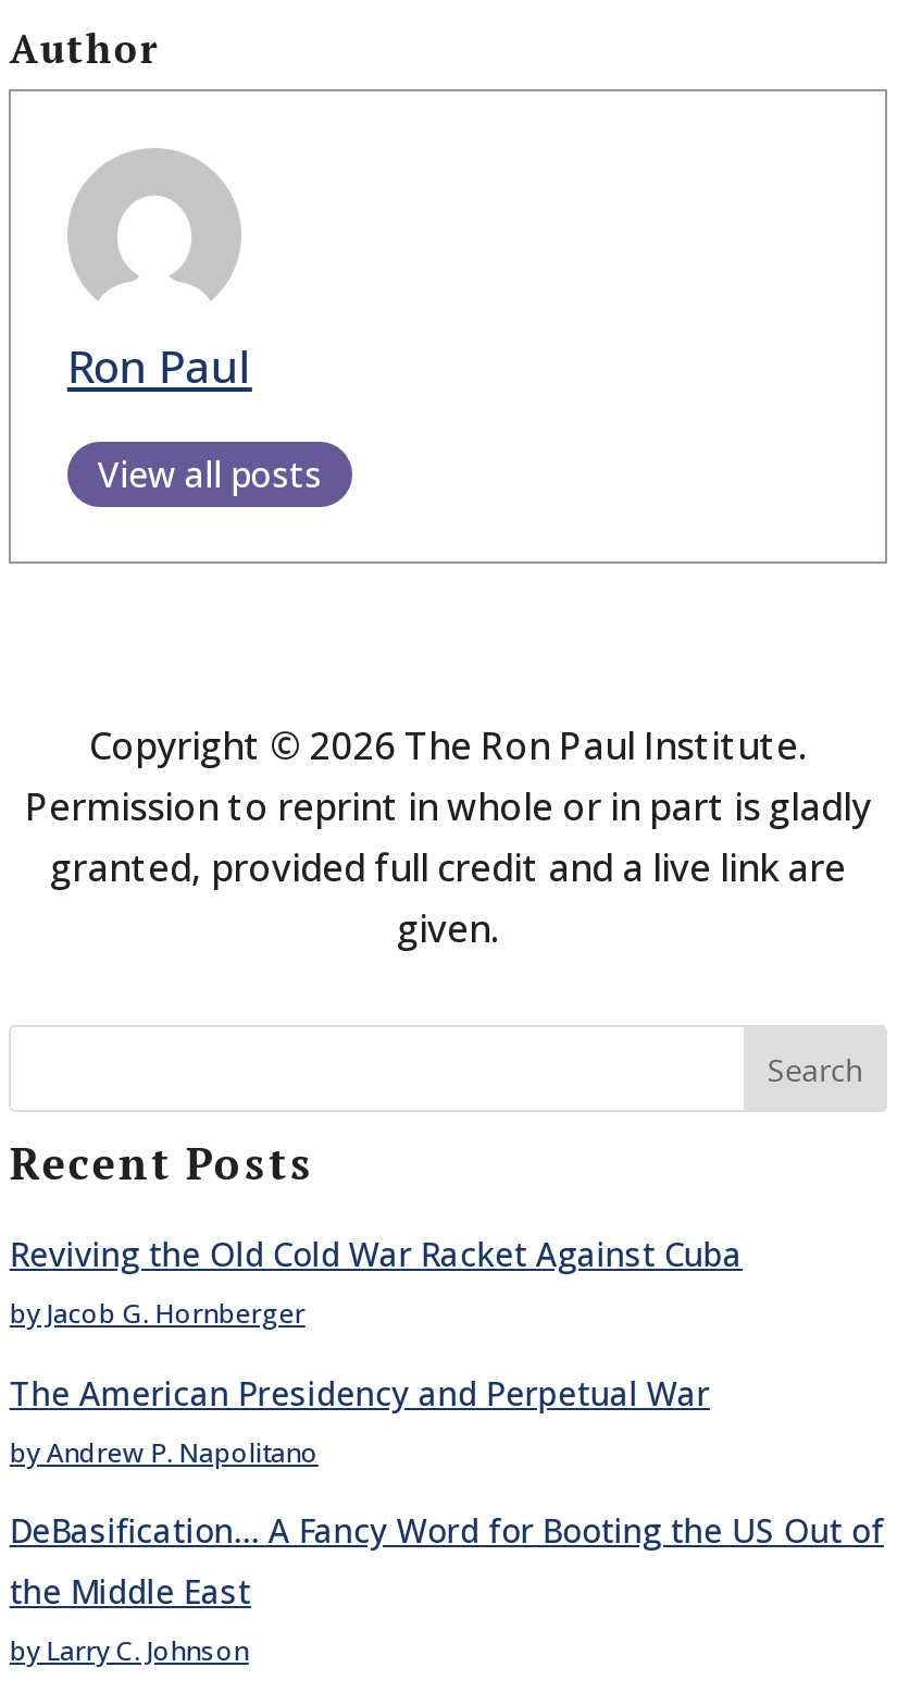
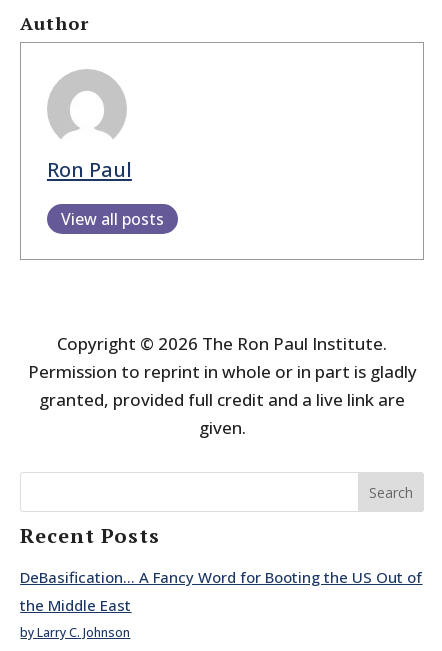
- Reviving the Old Cold War Racket Against Cuba
- by Jacob G. Hornberger
- The American Presidency and Perpetual War
- by Andrew P. Napolitano
